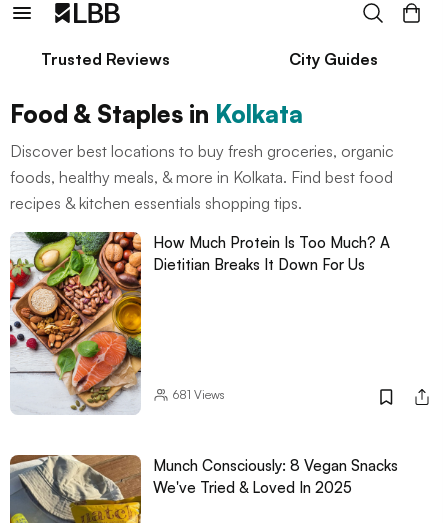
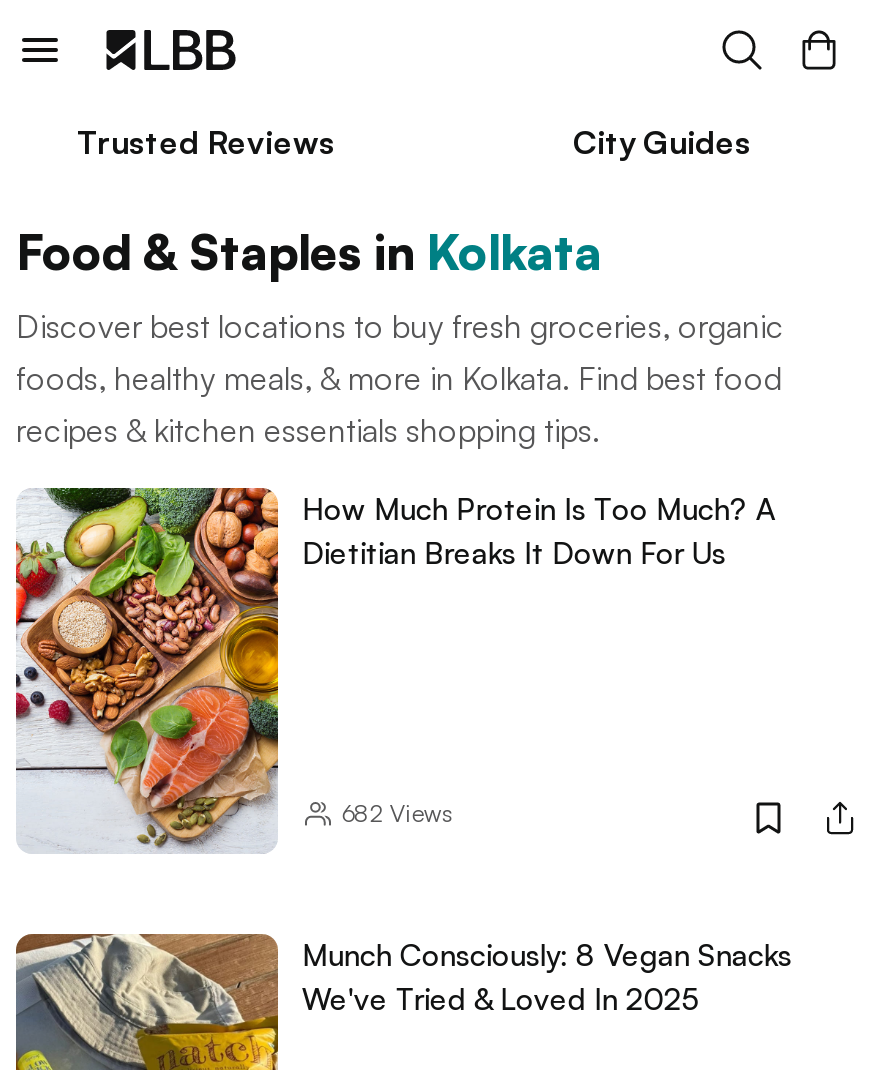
- 681 Views
+ 682 Views
